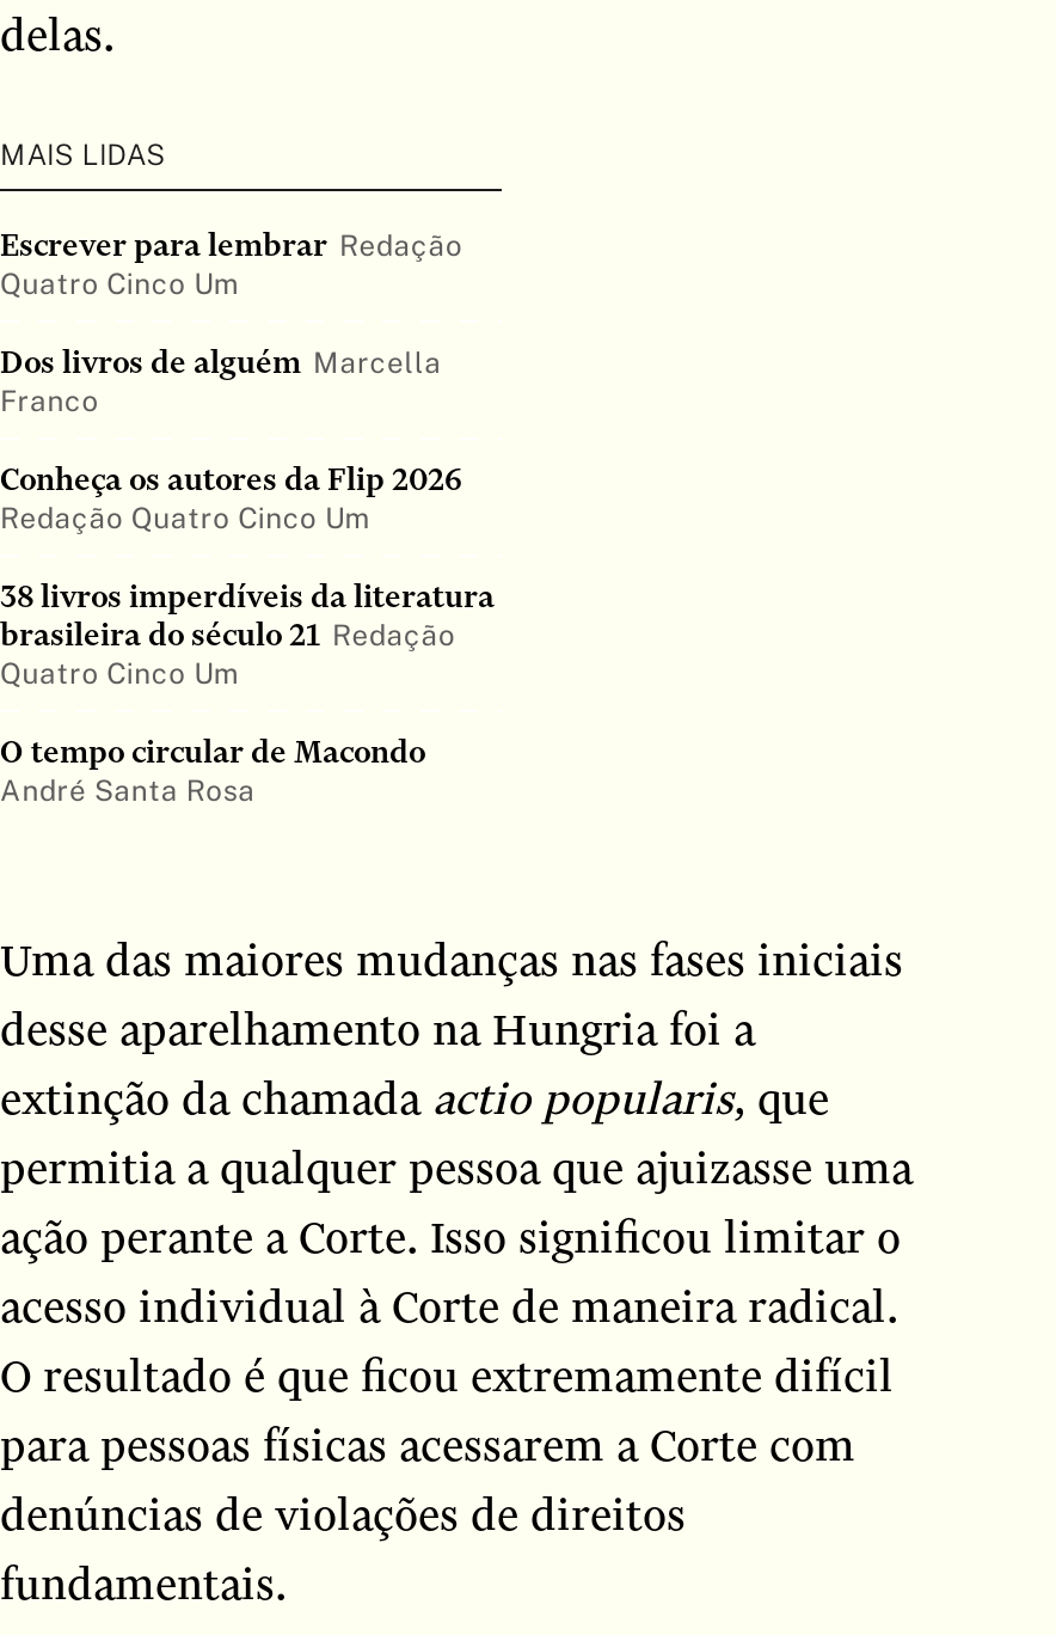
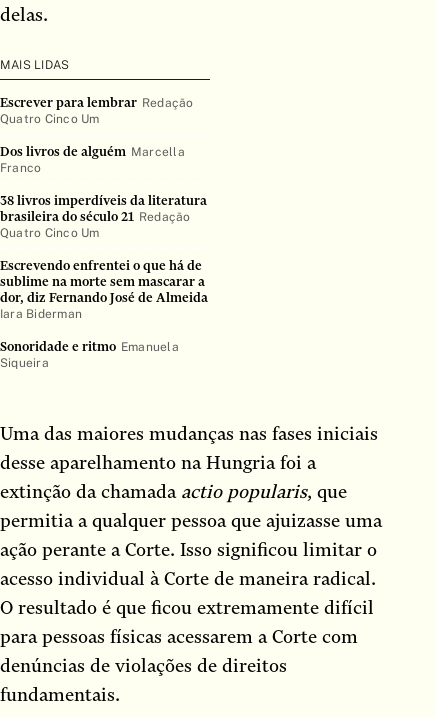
- Conheça os autores da Flip 2026
- Redação Quatro Cinco Um

moved up: 38 livros imperdíveis da literatura | brasileira do século 21 Redação | Quatro Cinco Um

- O tempo circular de Macondo
- André Santa Rosa
+ Escrevendo enfrentei o que há de
+ sublime na morte sem mascarar a
+ dor, diz Fernando José de Almeida
+ Iara Biderman
+ Sonoridade e ritmo Emanuela
+ Siqueira
